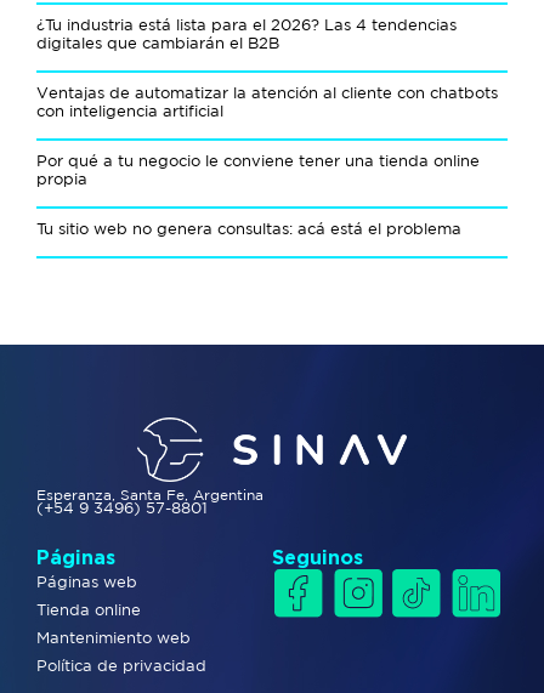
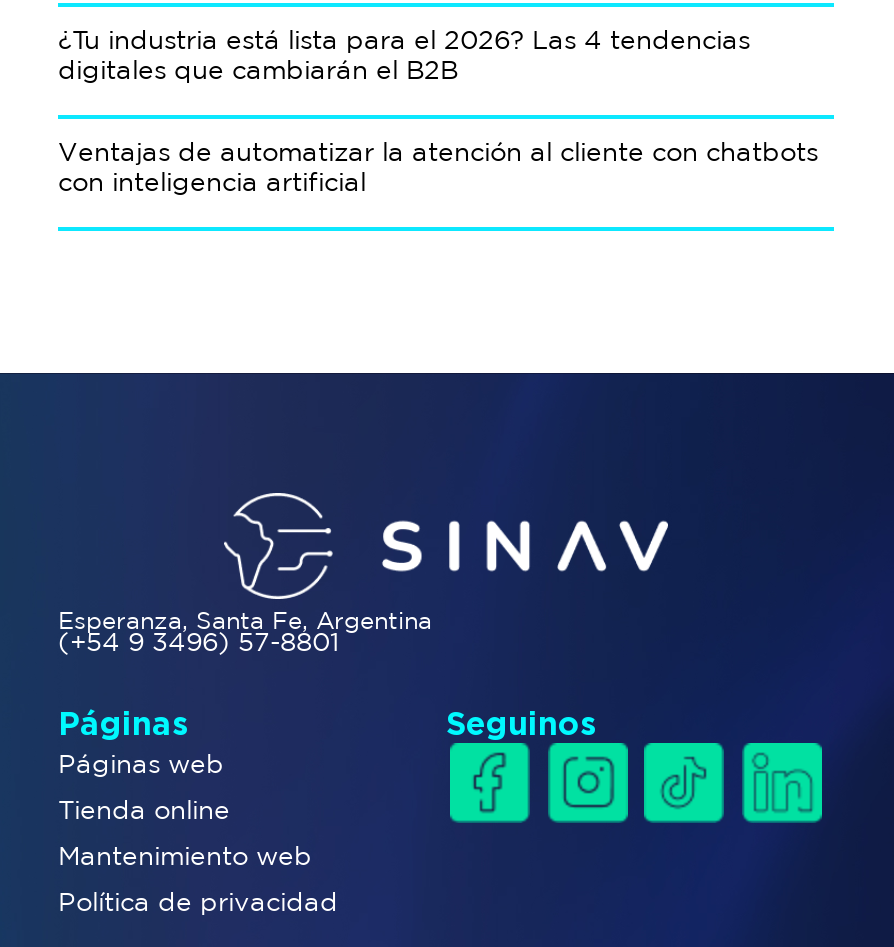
- Por qué a tu negocio le conviene tener una tienda online
- propia
- Tu sitio web no genera consultas: acá está el problema
